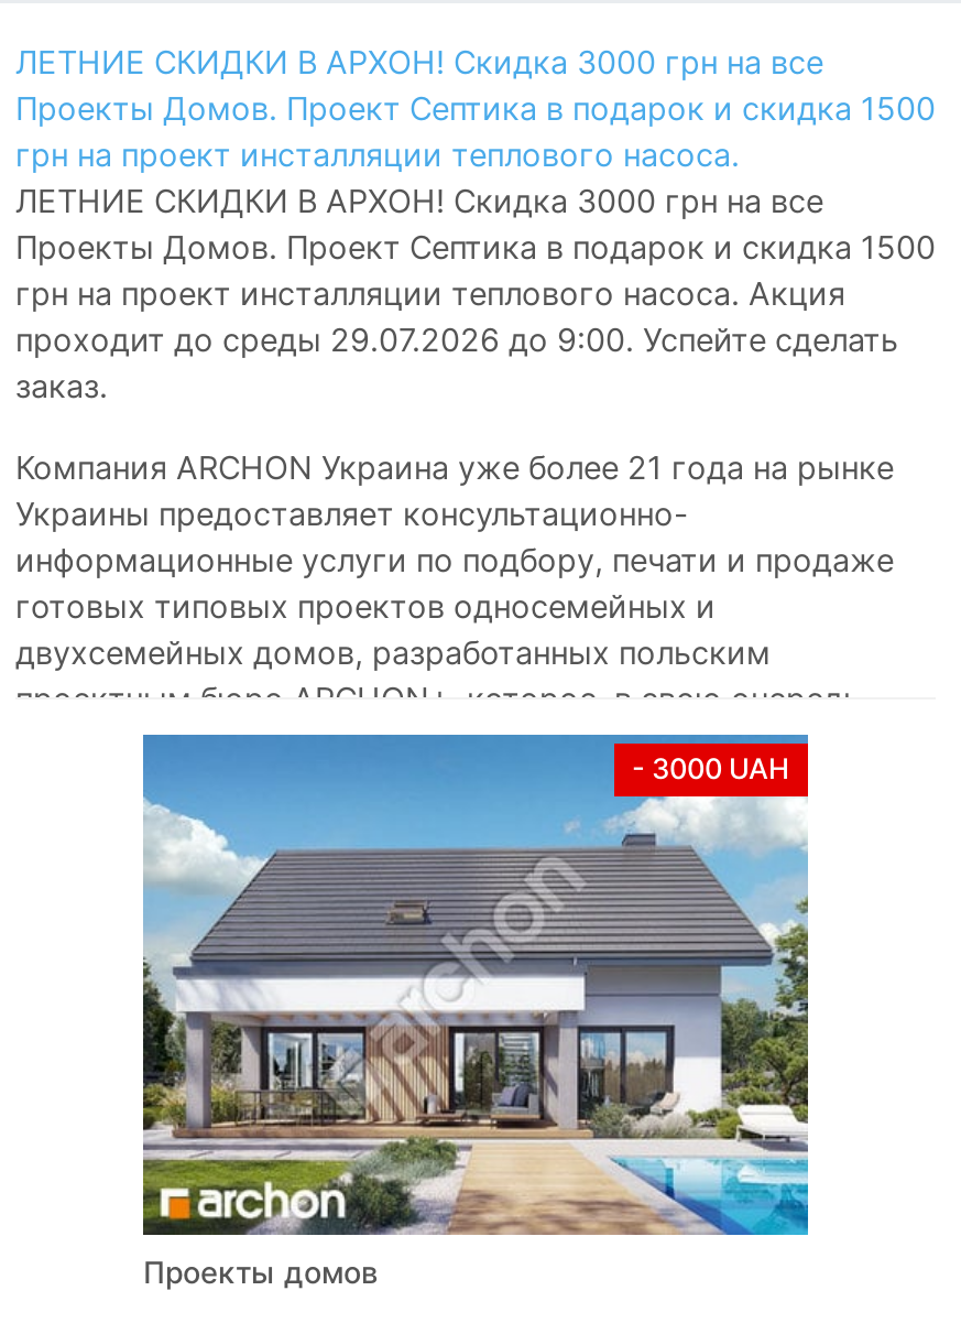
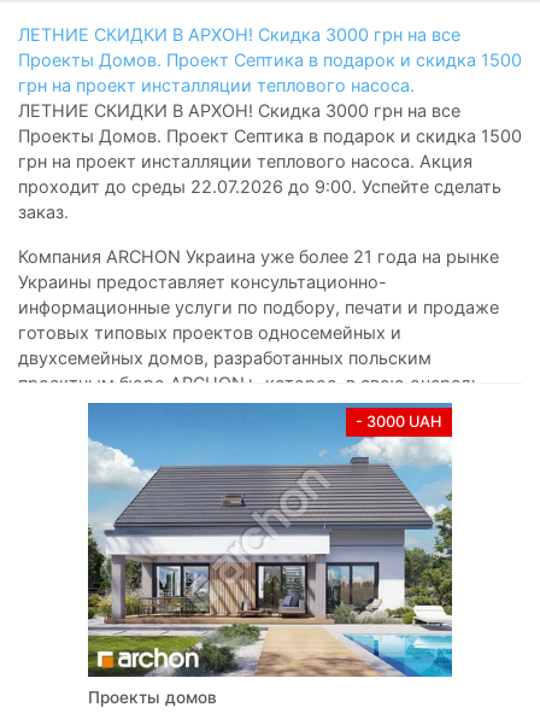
- проходит до среды 29.07.2026 до 9:00. Успейте сделать
+ проходит до среды 22.07.2026 до 9:00. Успейте сделать
